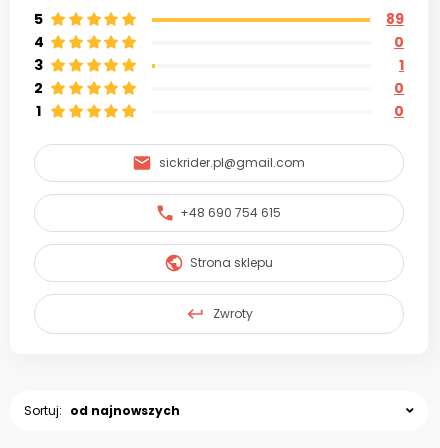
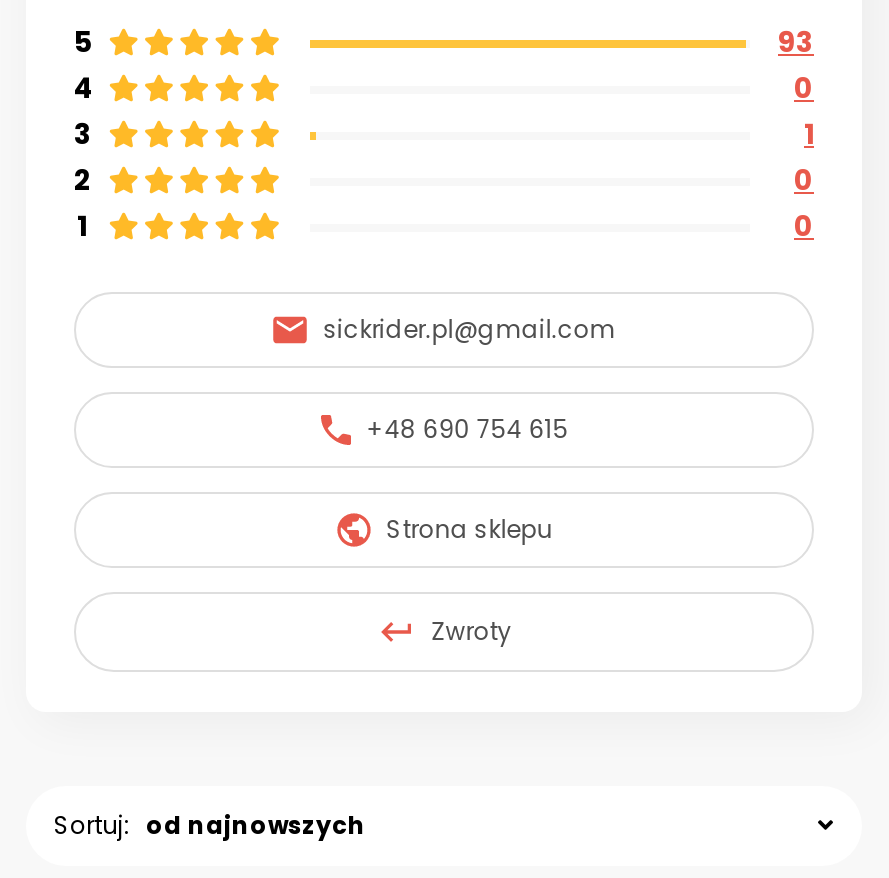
- 89
+ 93
